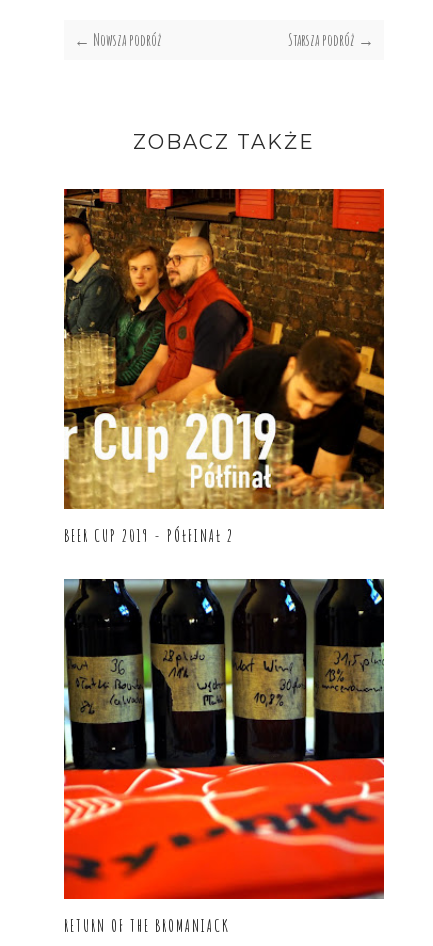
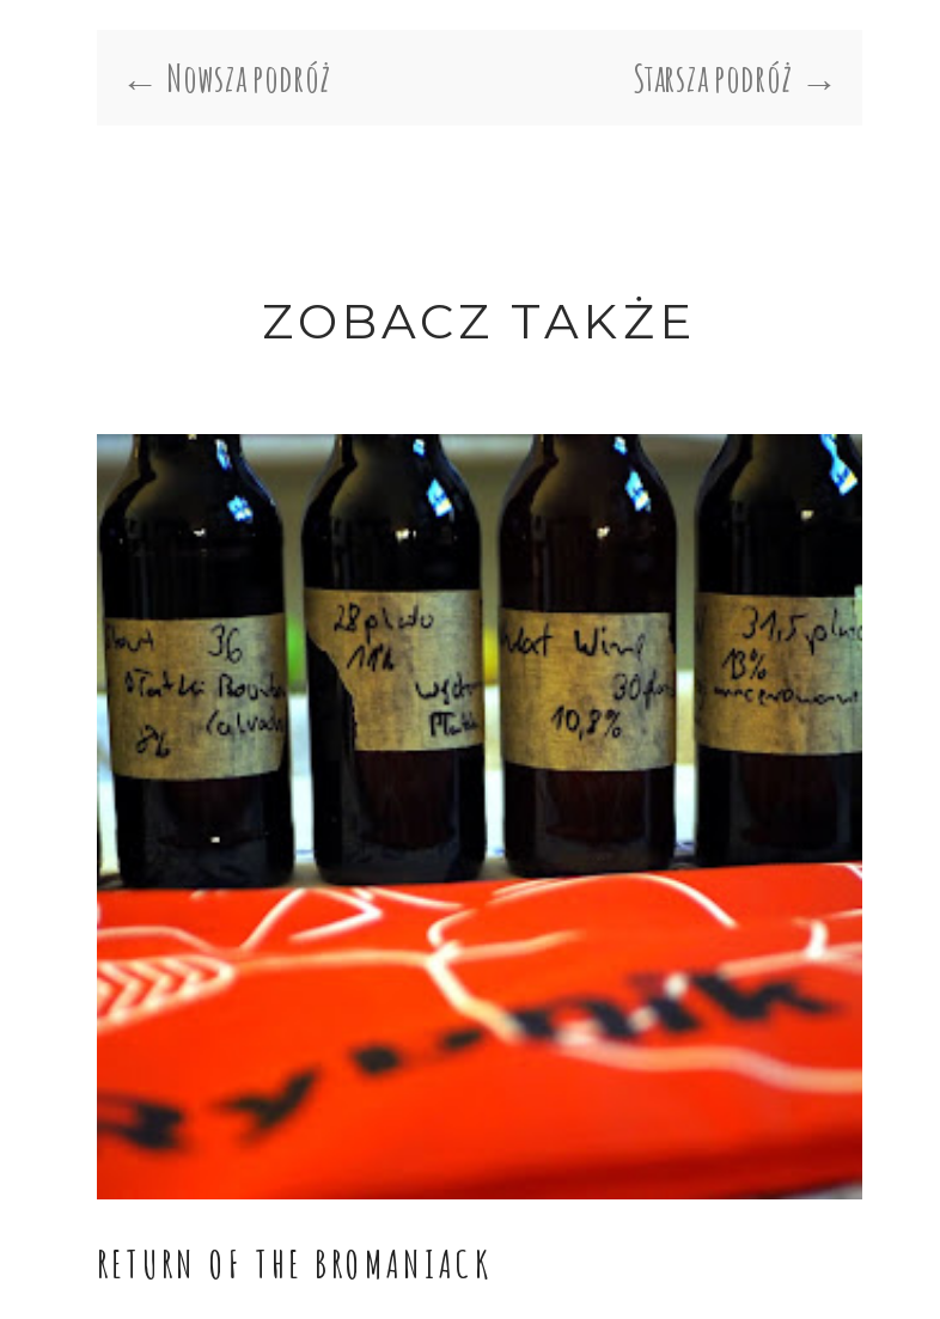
- [image]
- BEER CUP 2019 - PÓŁFINAŁ 2
